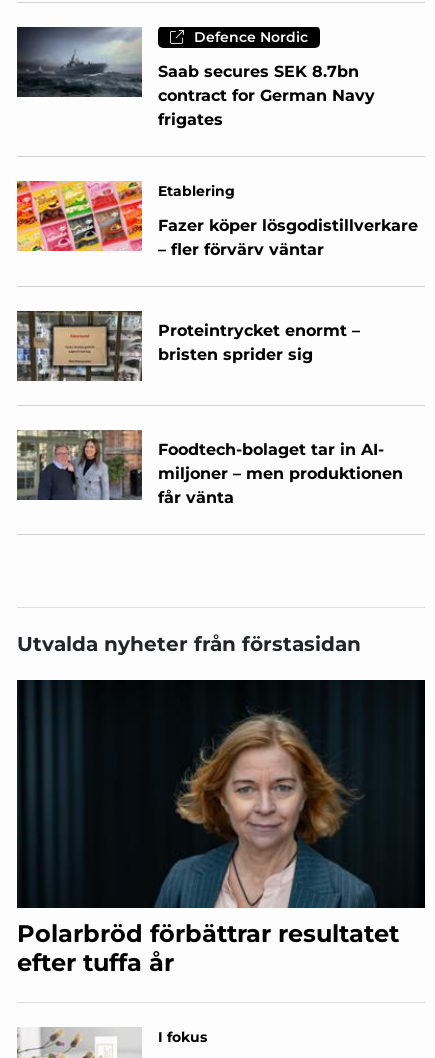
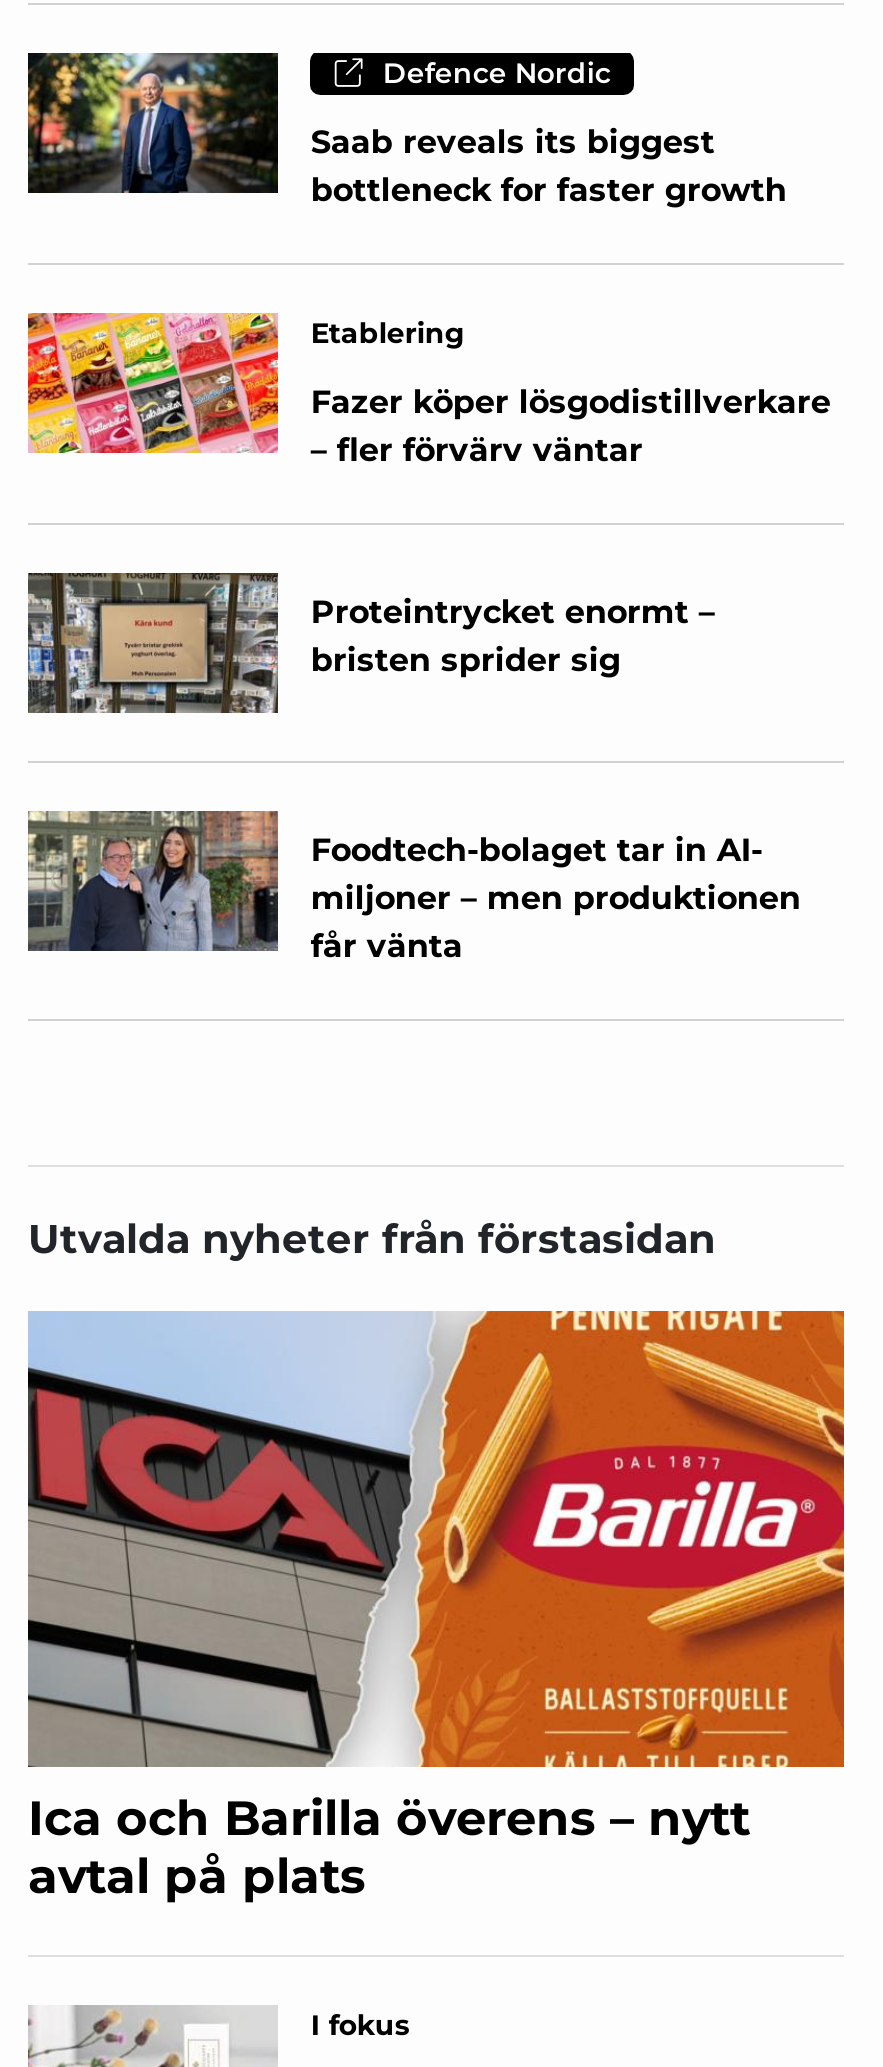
- [image]
- Saab secures SEK 8.7bn
- contract for German Navy
- frigates
+ [image]
+ Saab reveals its biggest
+ bottleneck for faster growth

- [image]
- Polarbröd förbättrar resultatet
- efter tuffa år
+ [image]
+ Ica och Barilla överens – nytt
+ avtal på plats
